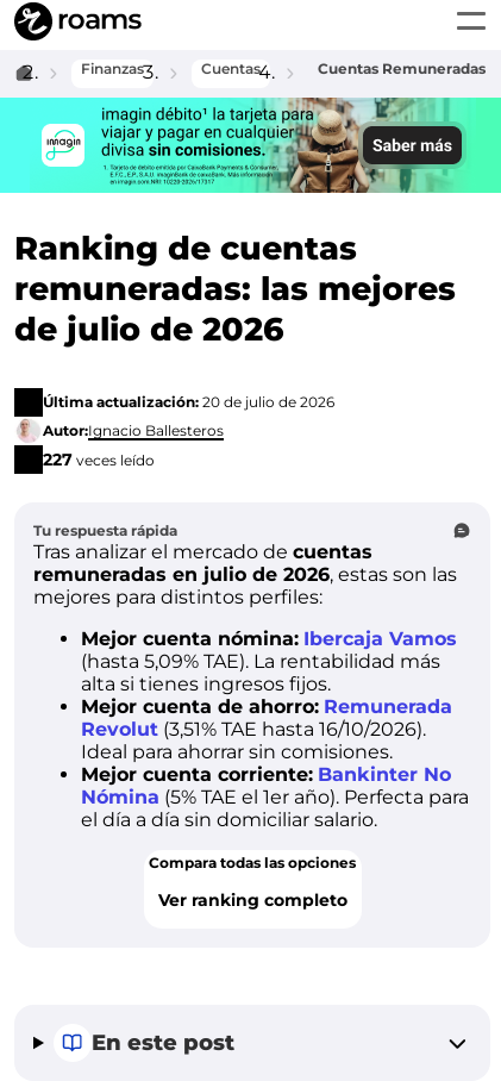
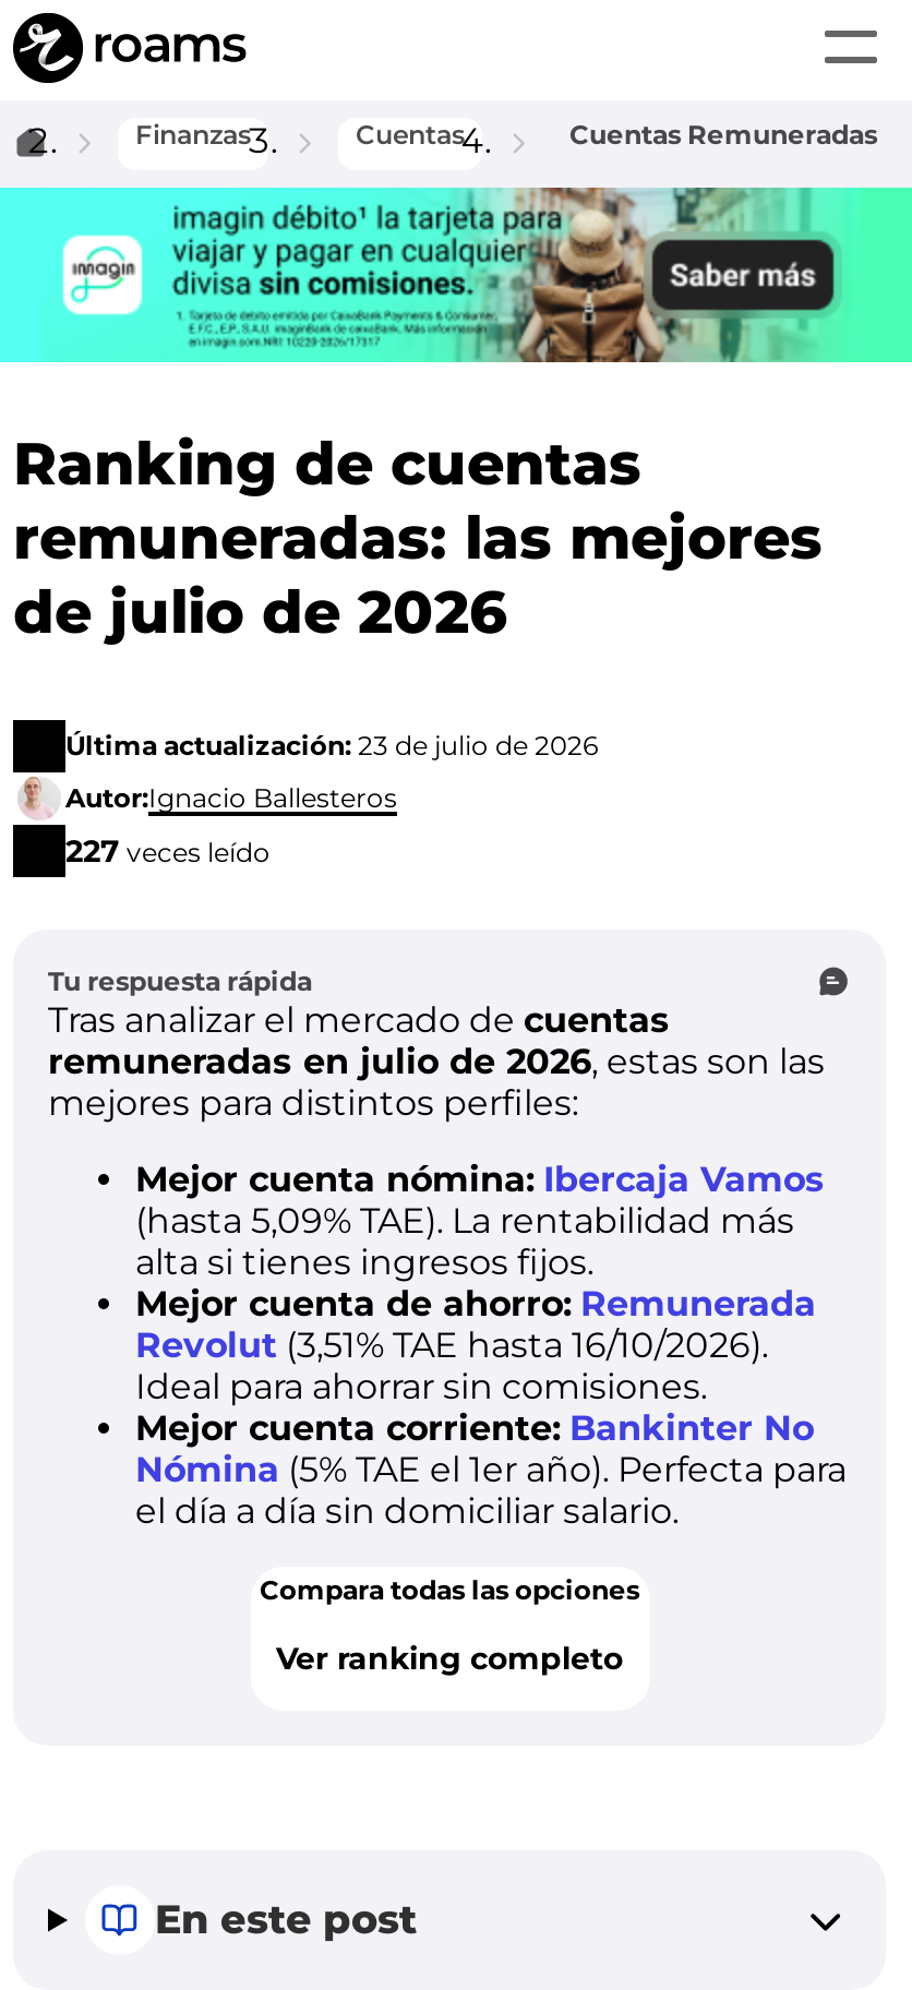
- Última actualización: 20 de julio de 2026
+ Última actualización: 23 de julio de 2026
